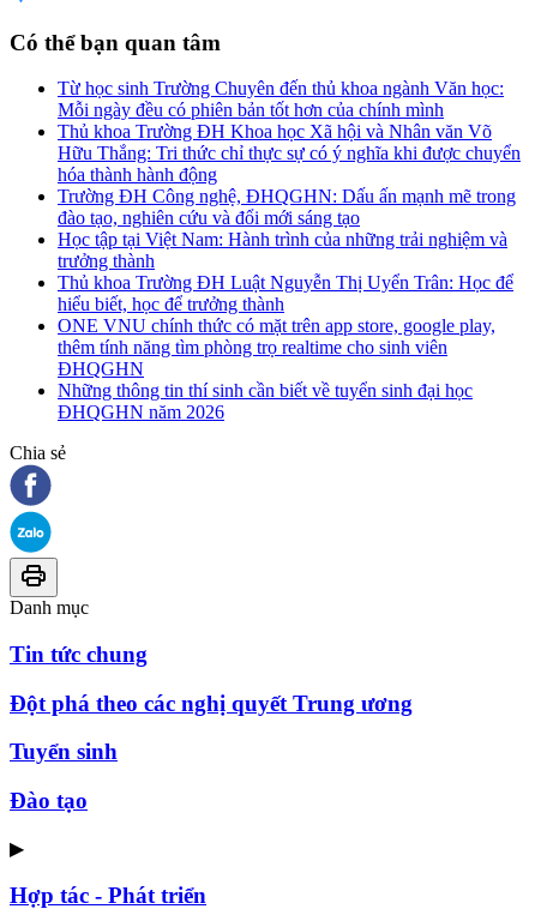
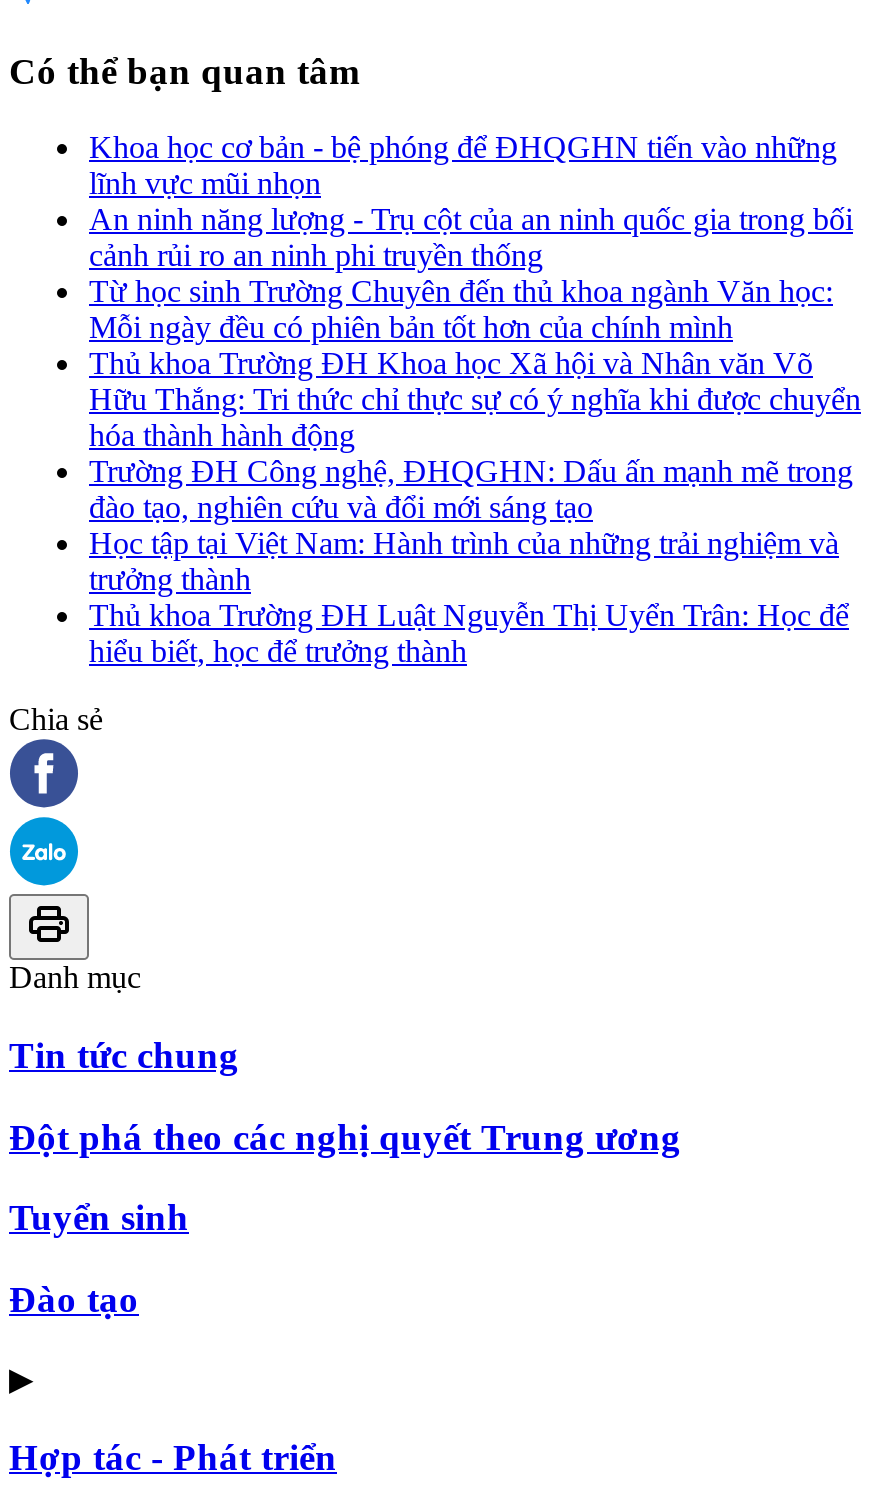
+ Khoa học cơ bản - bệ phóng để ĐHQGHN tiến vào những
+ lĩnh vực mũi nhọn
+ An ninh năng lượng - Trụ cột của an ninh quốc gia trong bối
+ cảnh rủi ro an ninh phi truyền thống

moved down: Từ học sinh Trường Chuyên đến thủ khoa ngành Văn học: | Mỗi ngày đều có phiên bản tốt hơn của chính mình | Thủ khoa Trường ĐH Khoa học Xã hội và Nhân văn Võ | ... | Thủ khoa Trường ĐH Luật Nguyễn Thị Uyển Trân: Học để | hiểu biết, học để trưởng thành

- ONE VNU chính thức có mặt trên app store, google play,
- thêm tính năng tìm phòng trọ realtime cho sinh viên
- ĐHQGHN
- Những thông tin thí sinh cần biết về tuyển sinh đại học
- ĐHQGHN năm 2026
